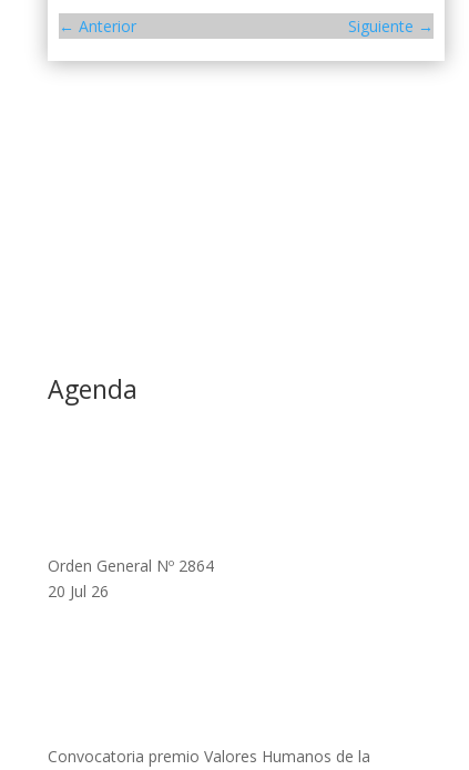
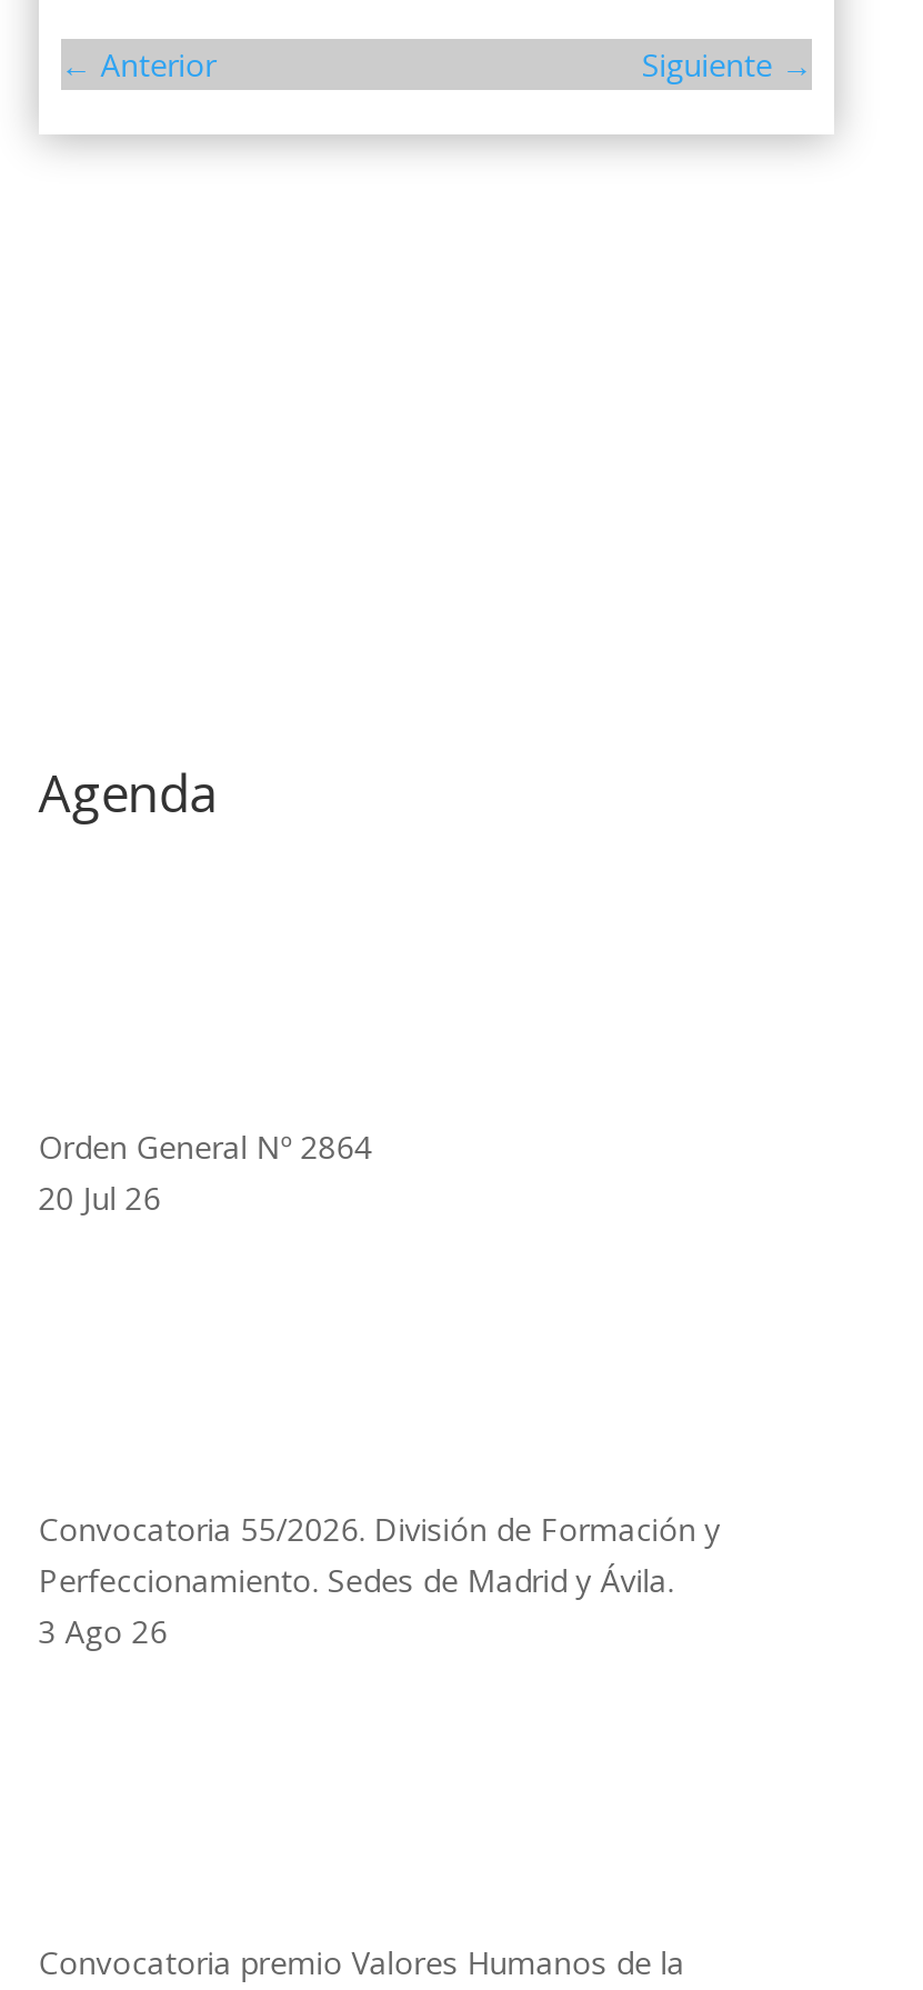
+ Convocatoria 55/2026. División de Formación y
+ Perfeccionamiento. Sedes de Madrid y Ávila.
+ 3 Ago 26
